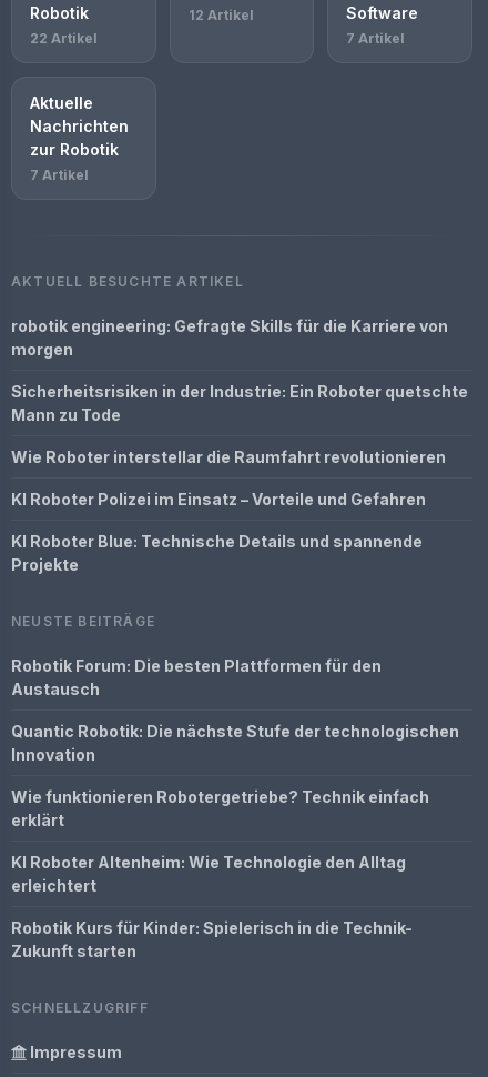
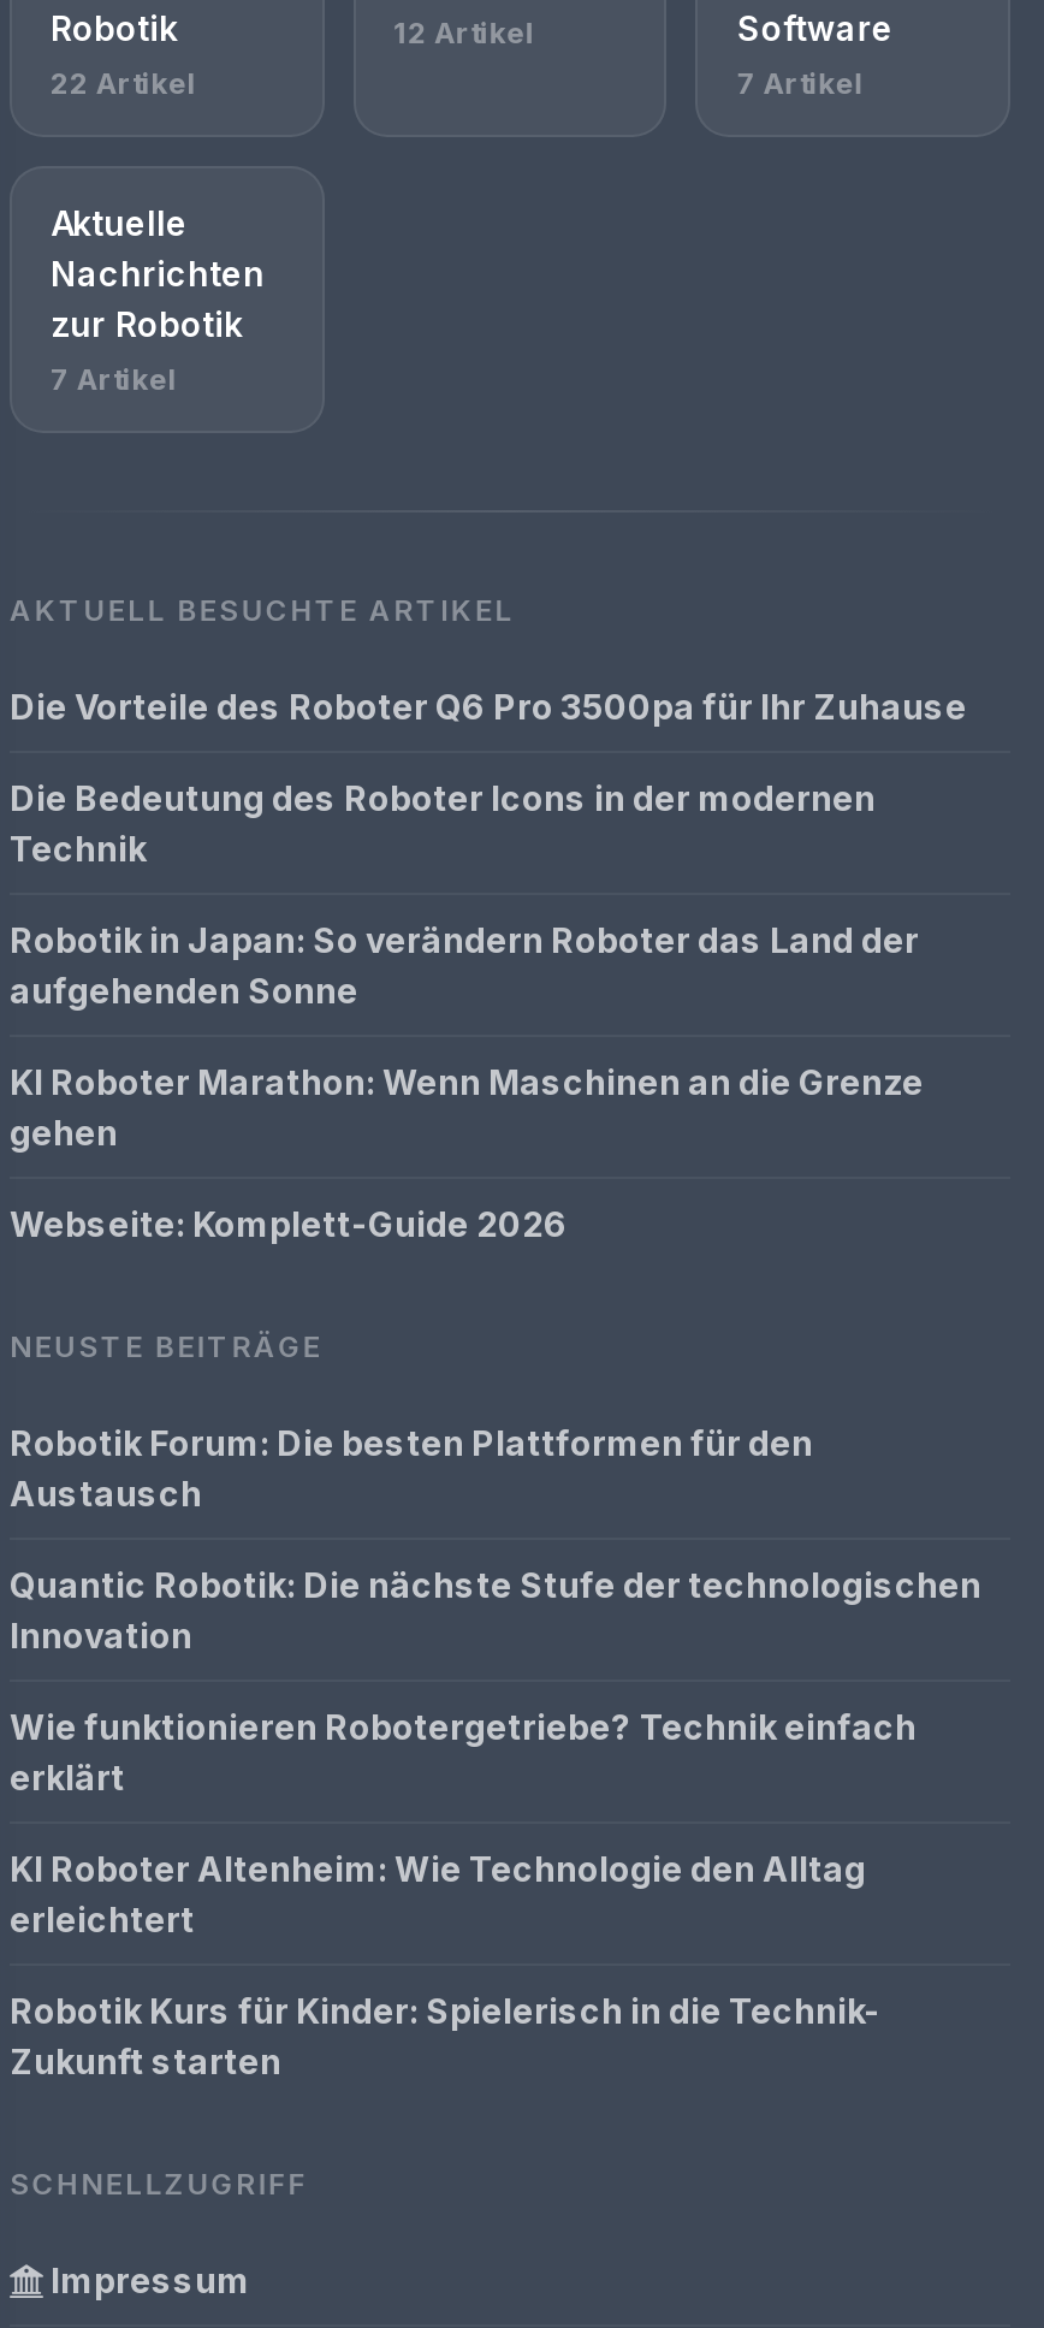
- robotik engineering: Gefragte Skills für die Karriere von
- morgen
+ Die Vorteile des Roboter Q6 Pro 3500pa für Ihr Zuhause

- Sicherheitsrisiken in der Industrie: Ein Roboter quetschte
- Mann zu Tode
+ Die Bedeutung des Roboter Icons in der modernen
+ Technik

- Wie Roboter interstellar die Raumfahrt revolutionieren
+ Robotik in Japan: So verändern Roboter das Land der
+ aufgehenden Sonne

- KI Roboter Polizei im Einsatz – Vorteile und Gefahren
+ KI Roboter Marathon: Wenn Maschinen an die Grenze
+ gehen

- KI Roboter Blue: Technische Details und spannende
- Projekte
+ Webseite: Komplett-Guide 2026
